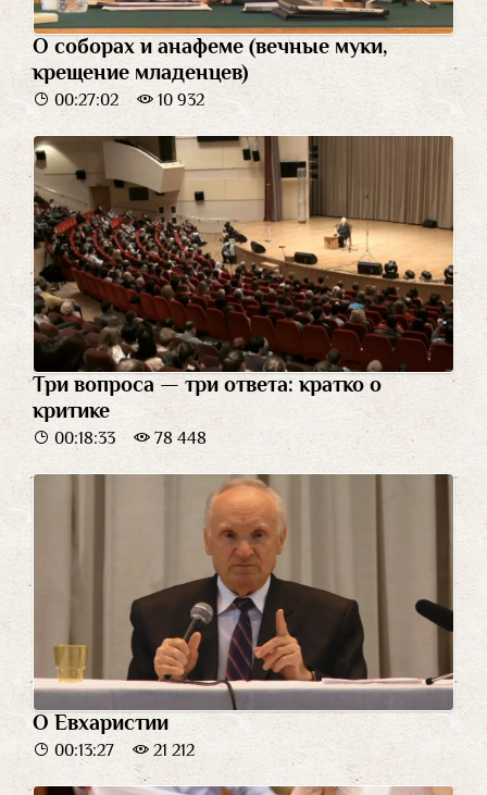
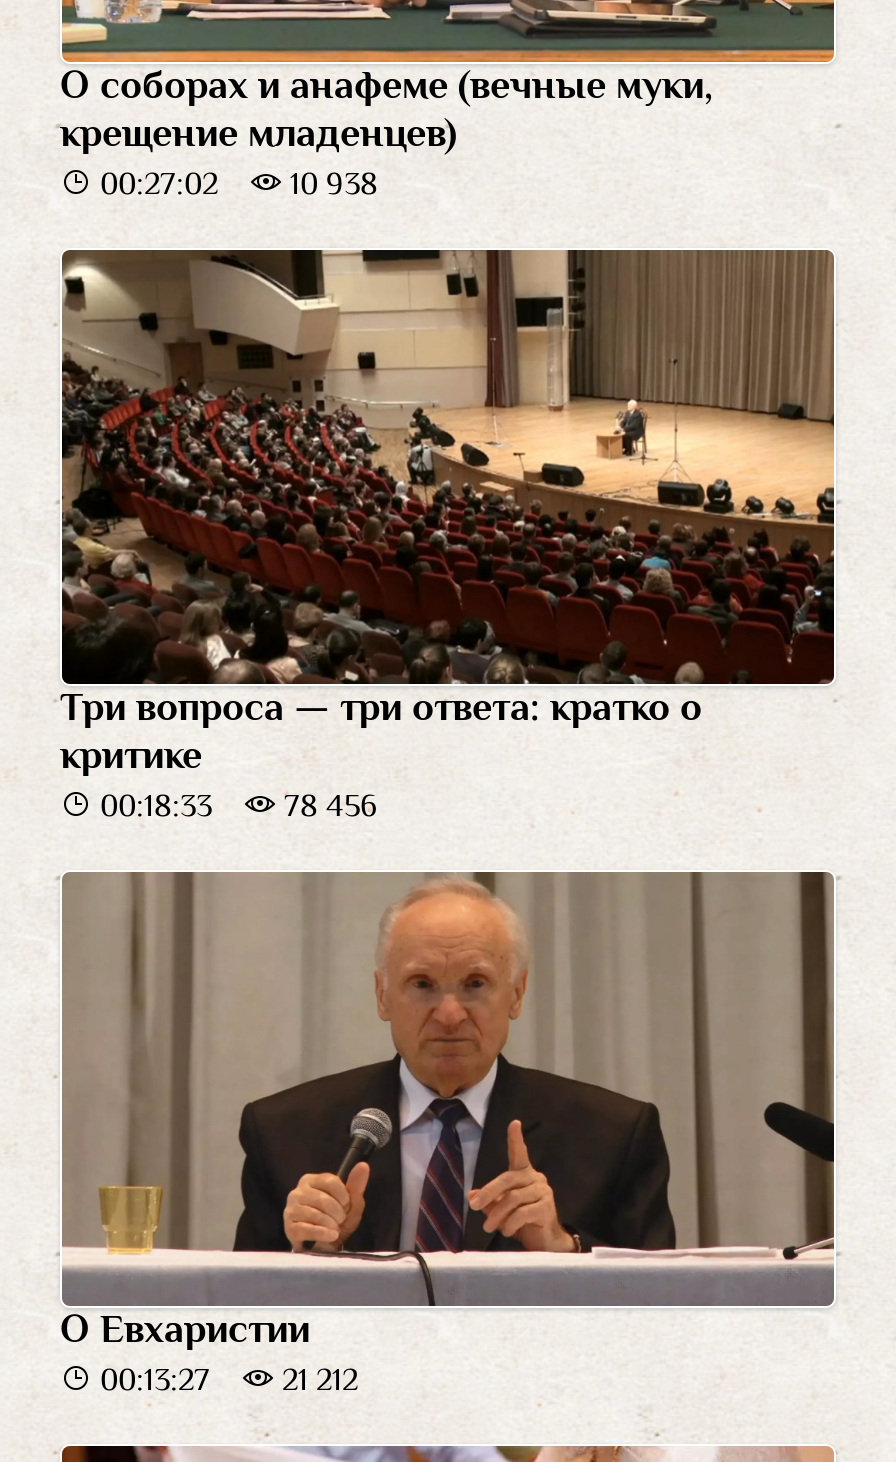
- 00:27:02 10 932
+ 00:27:02 10 938

- 00:18:33 78 448
+ 00:18:33 78 456
